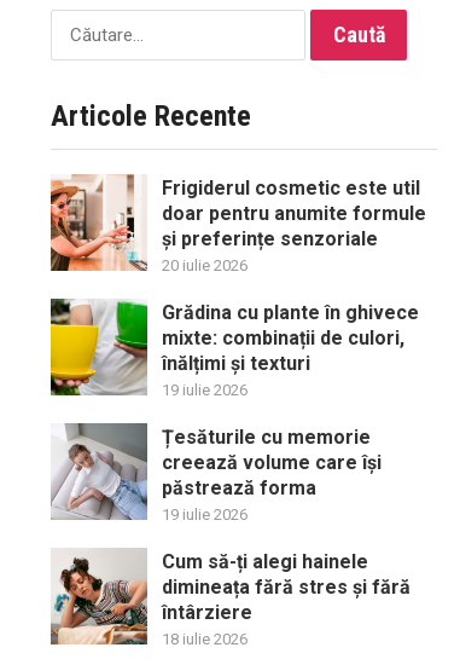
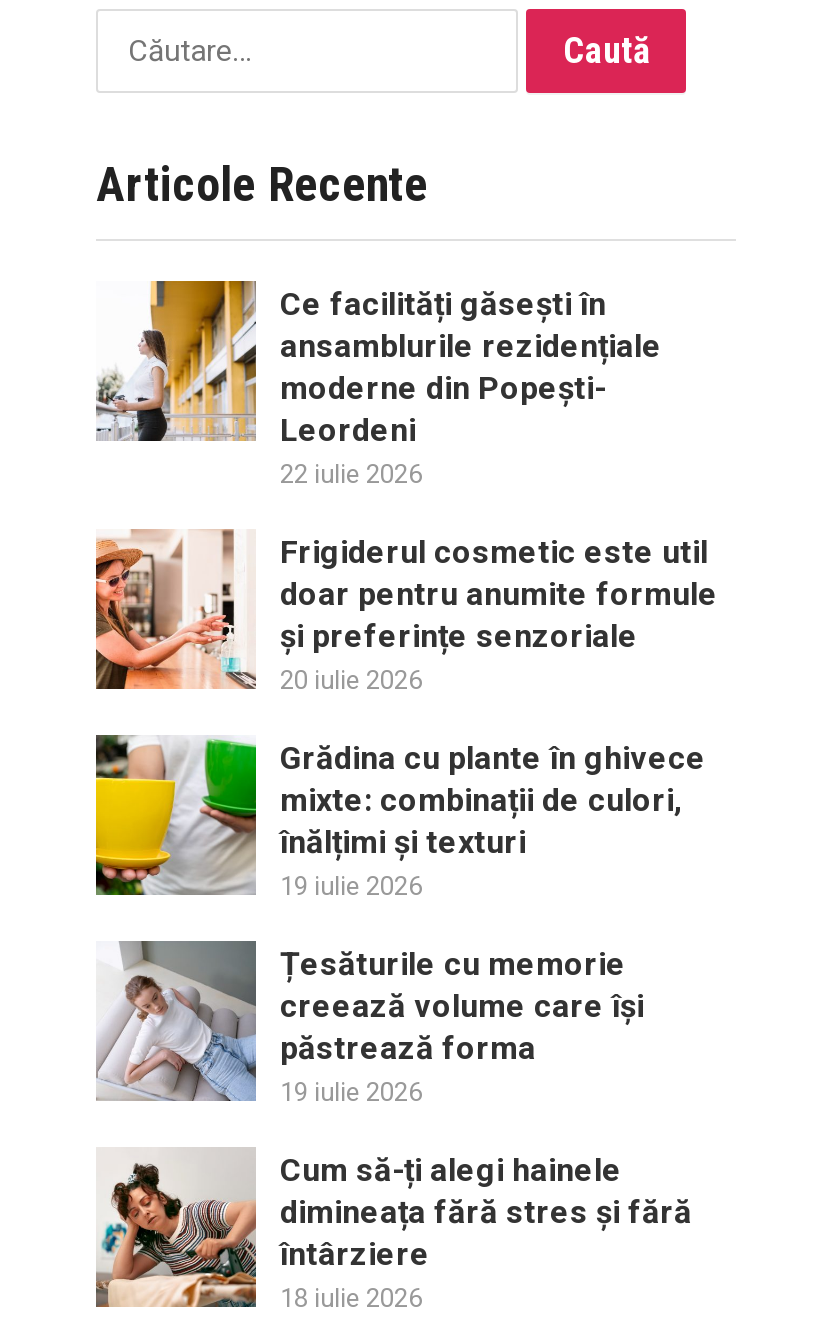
+ [image]
+ Ce facilități găsești în
+ ansamblurile rezidențiale
+ moderne din Popești-
+ Leordeni
+ 22 iulie 2026
